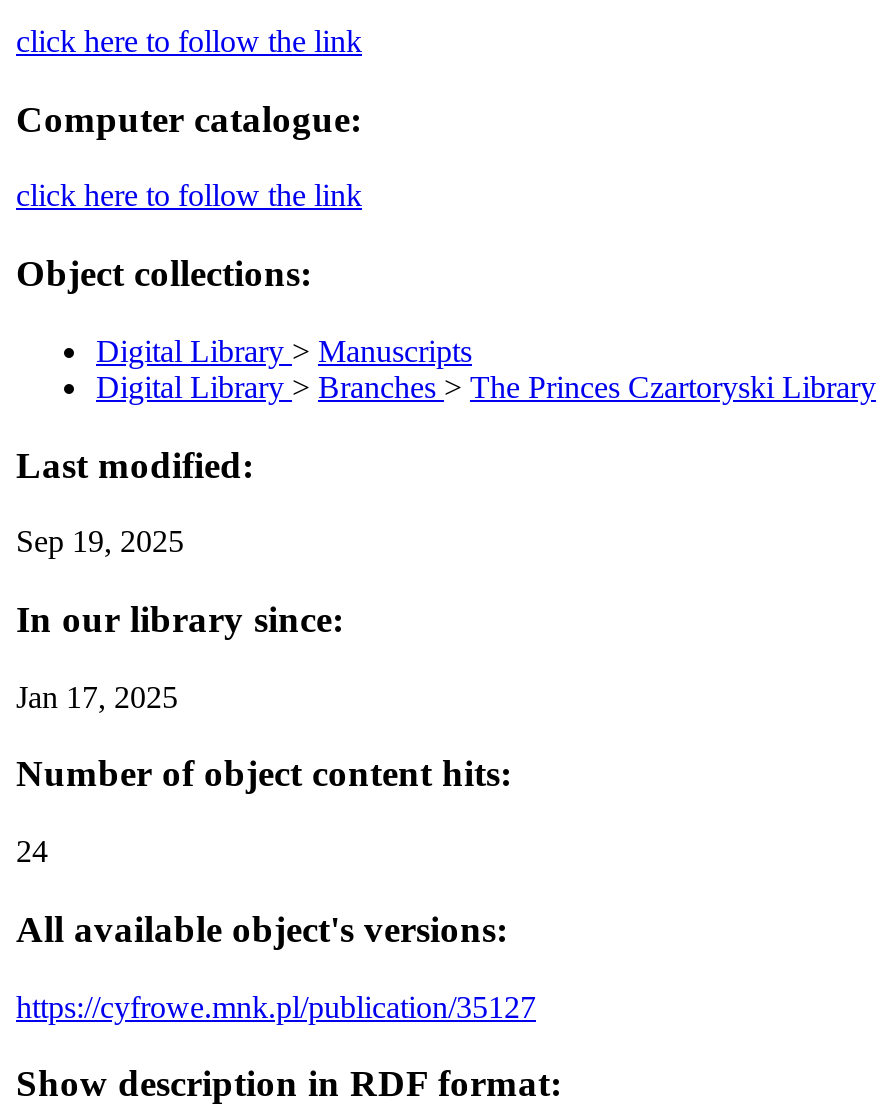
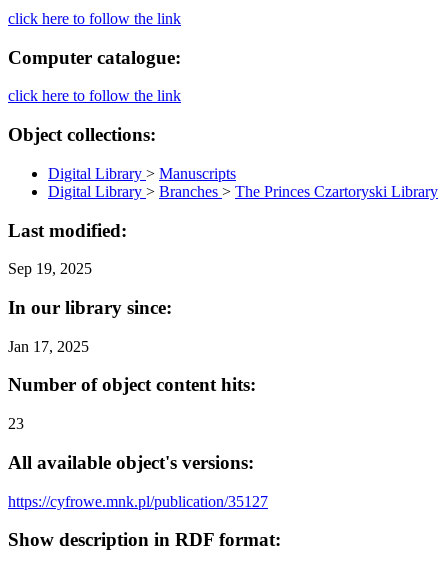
- 24
+ 23
